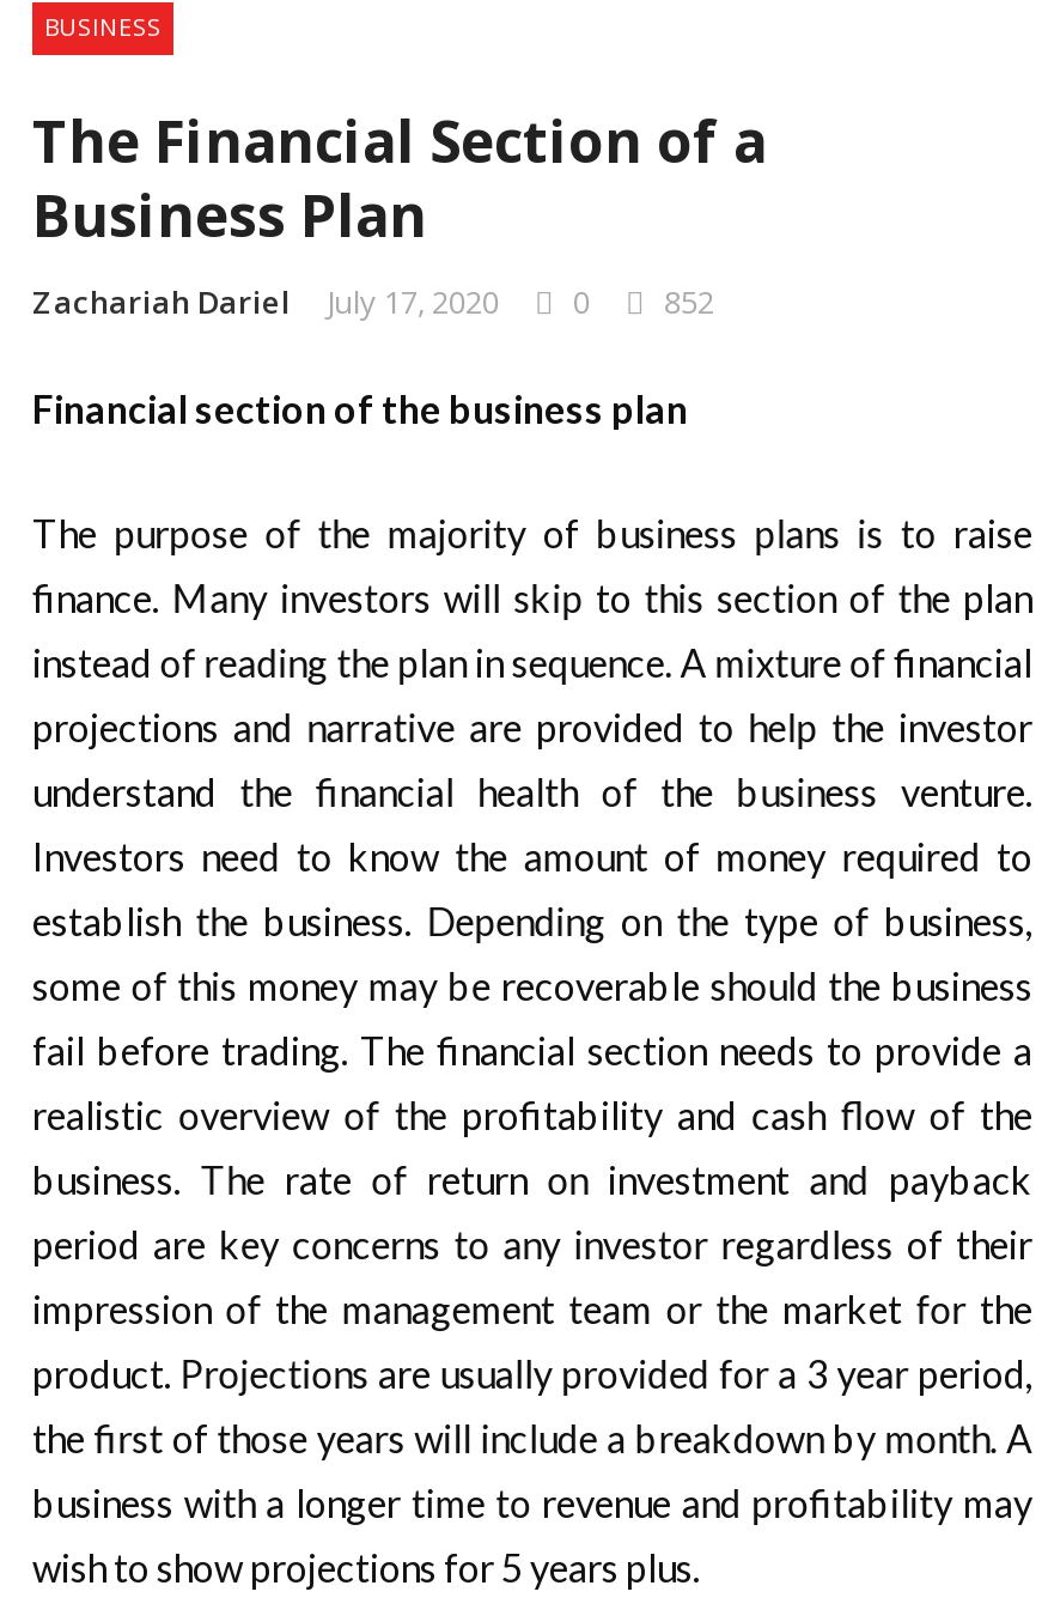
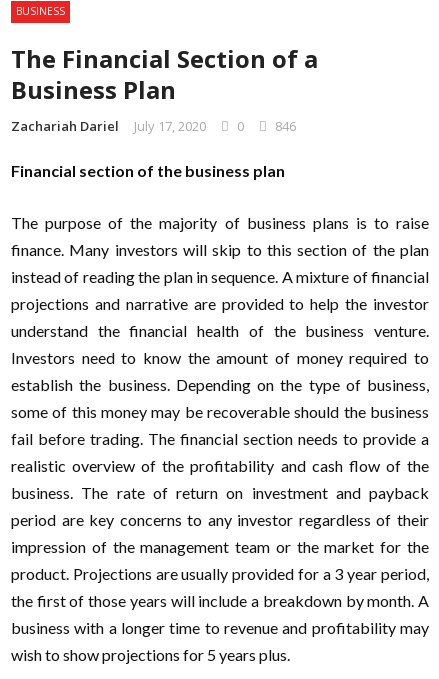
- 852
+ 846
